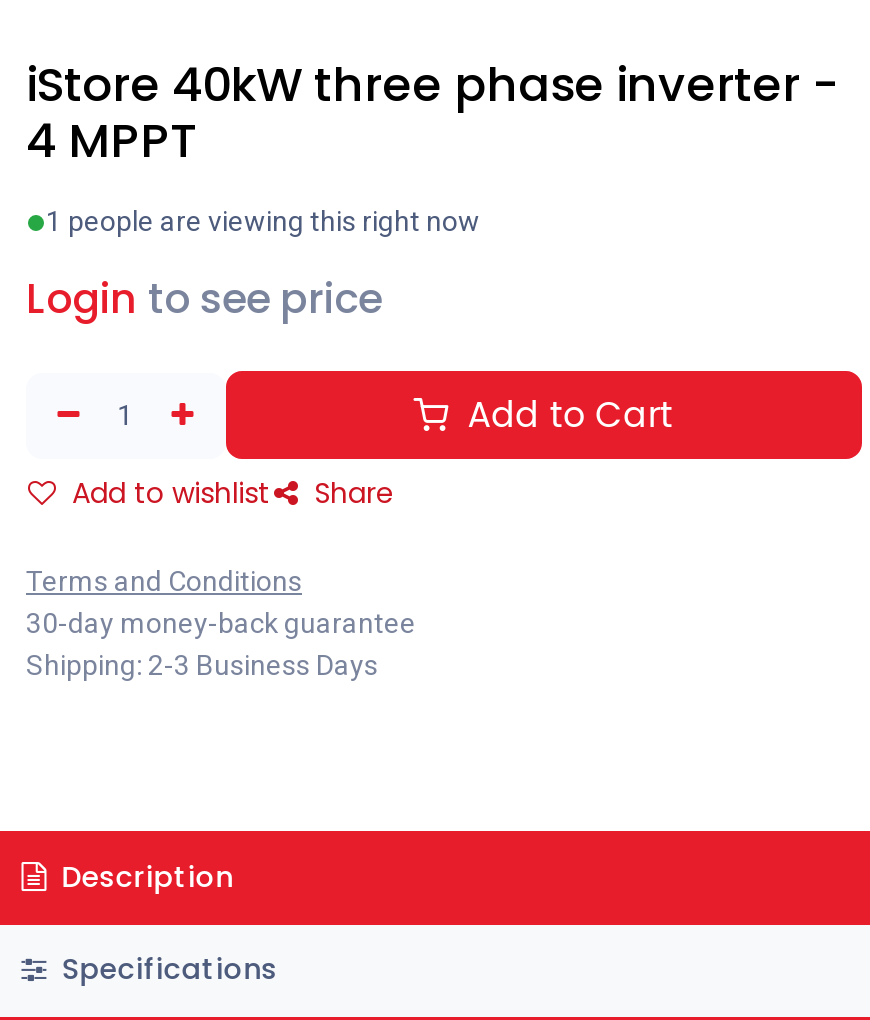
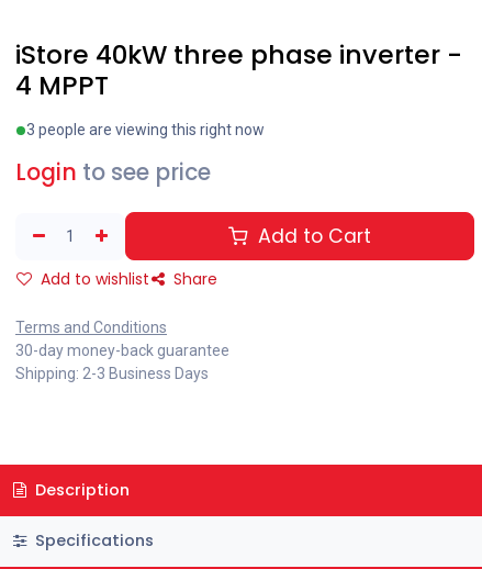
- 1 people are viewing this right now
+ 3 people are viewing this right now
